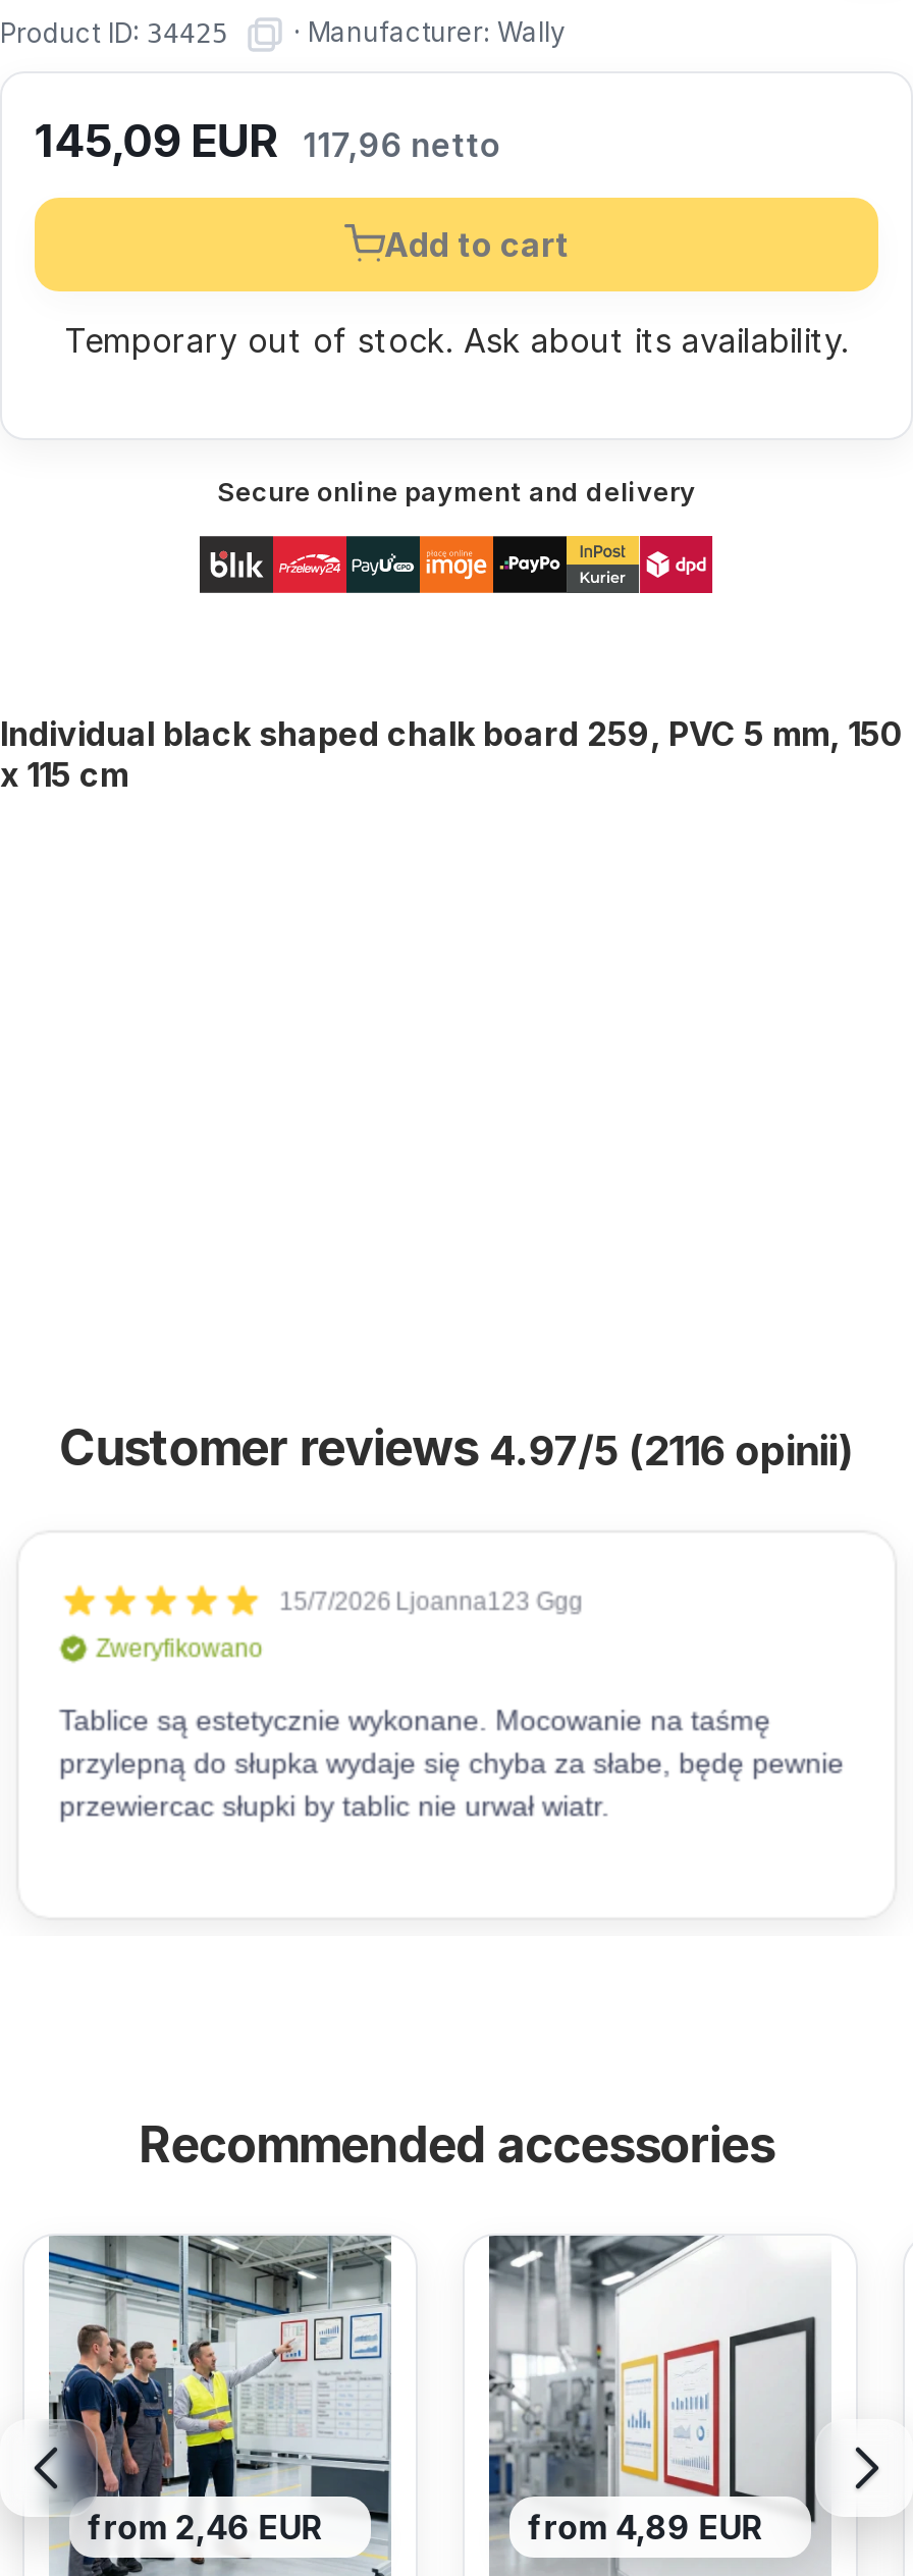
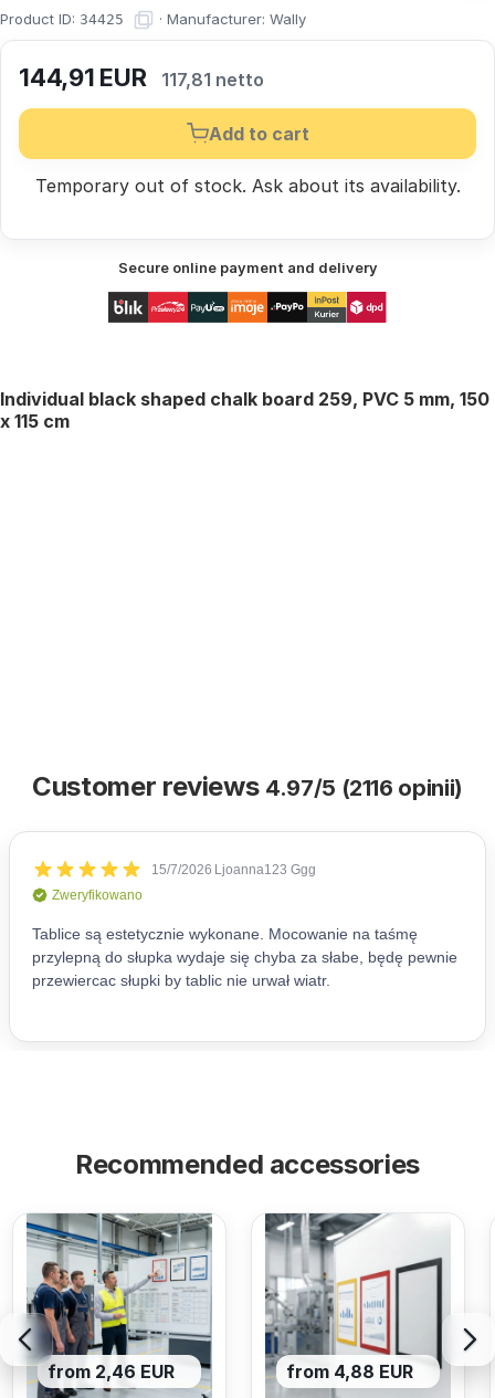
- 145,09 EUR 117,96 netto
+ 144,91 EUR 117,81 netto

- from 4,89 EUR
+ from 4,88 EUR
